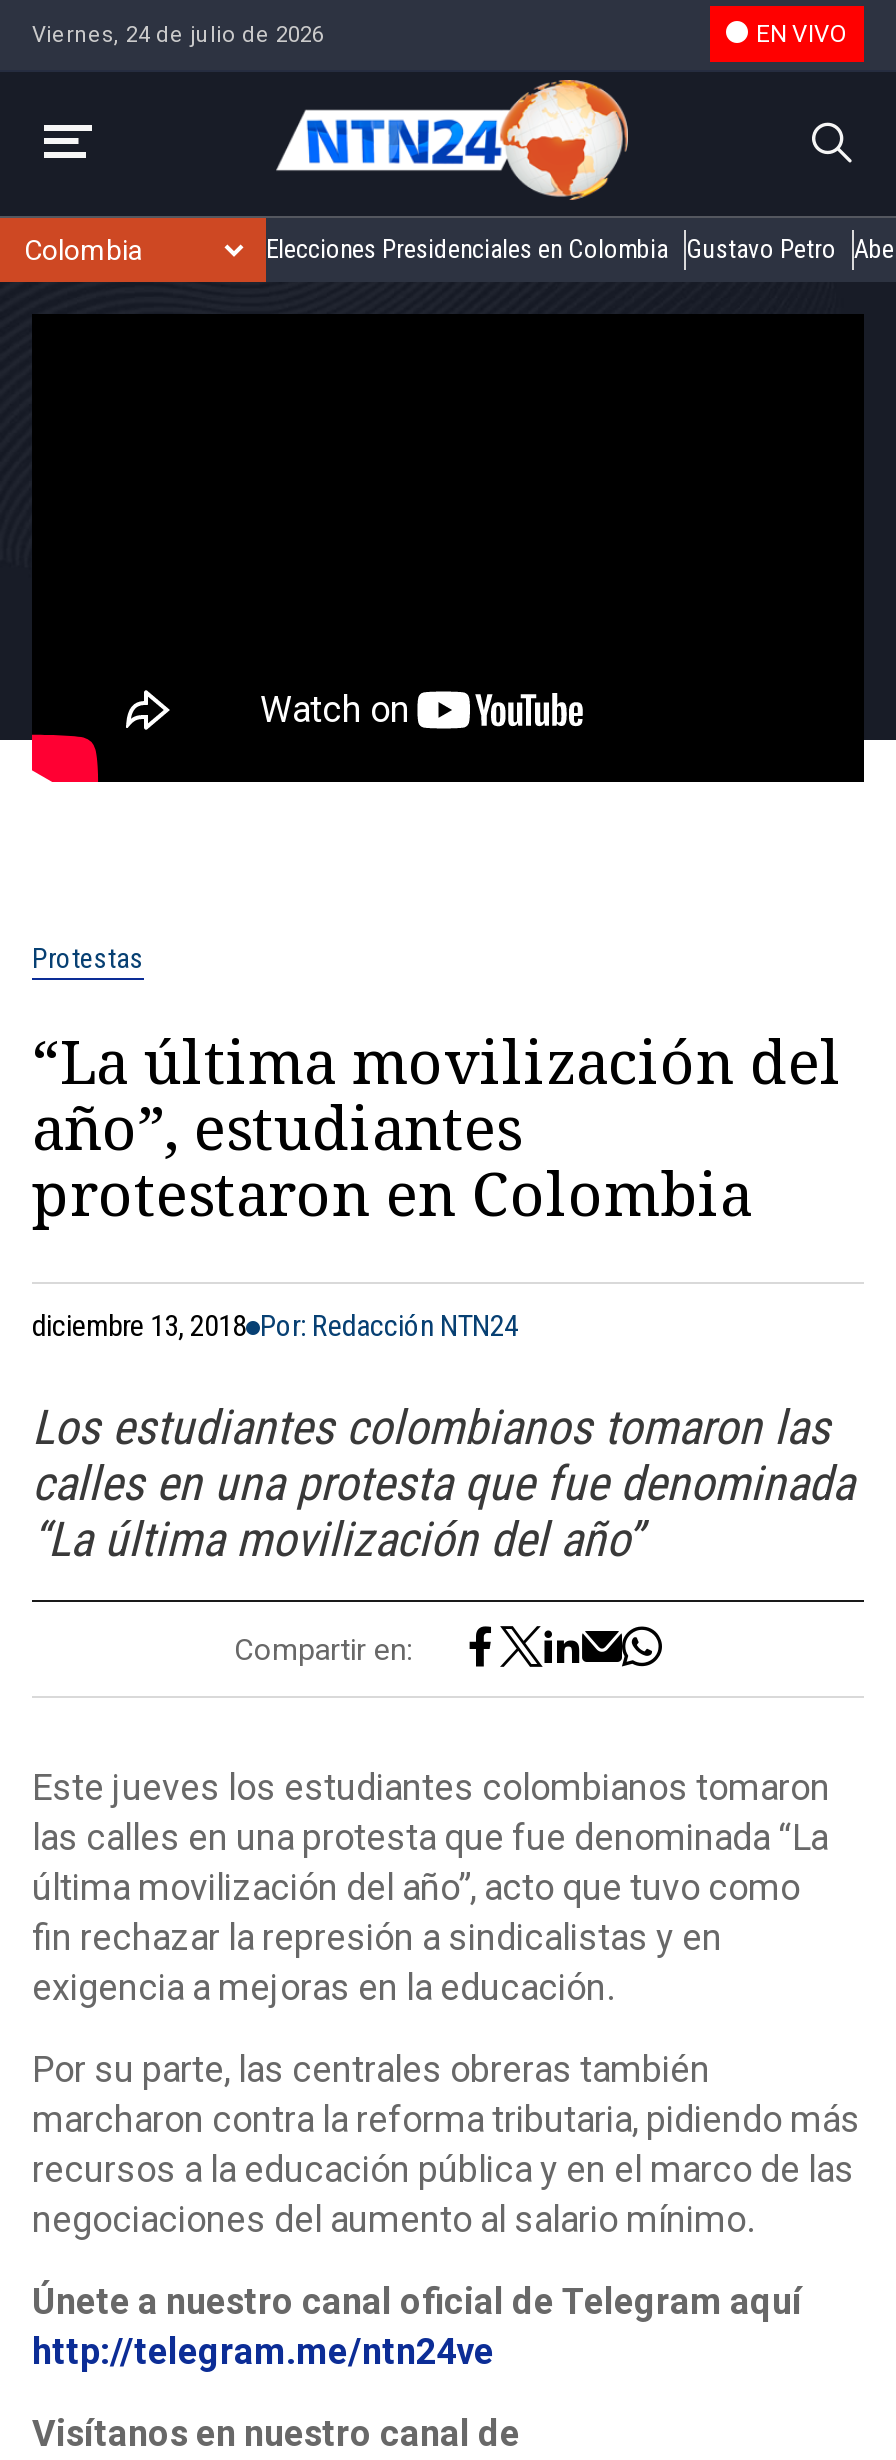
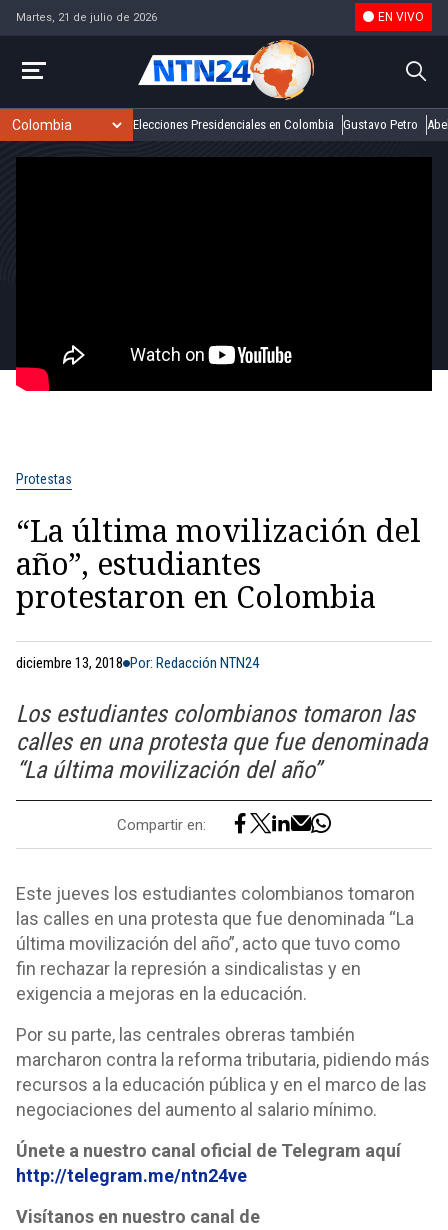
- Viernes, 24 de julio de 2026
+ Martes, 21 de julio de 2026
